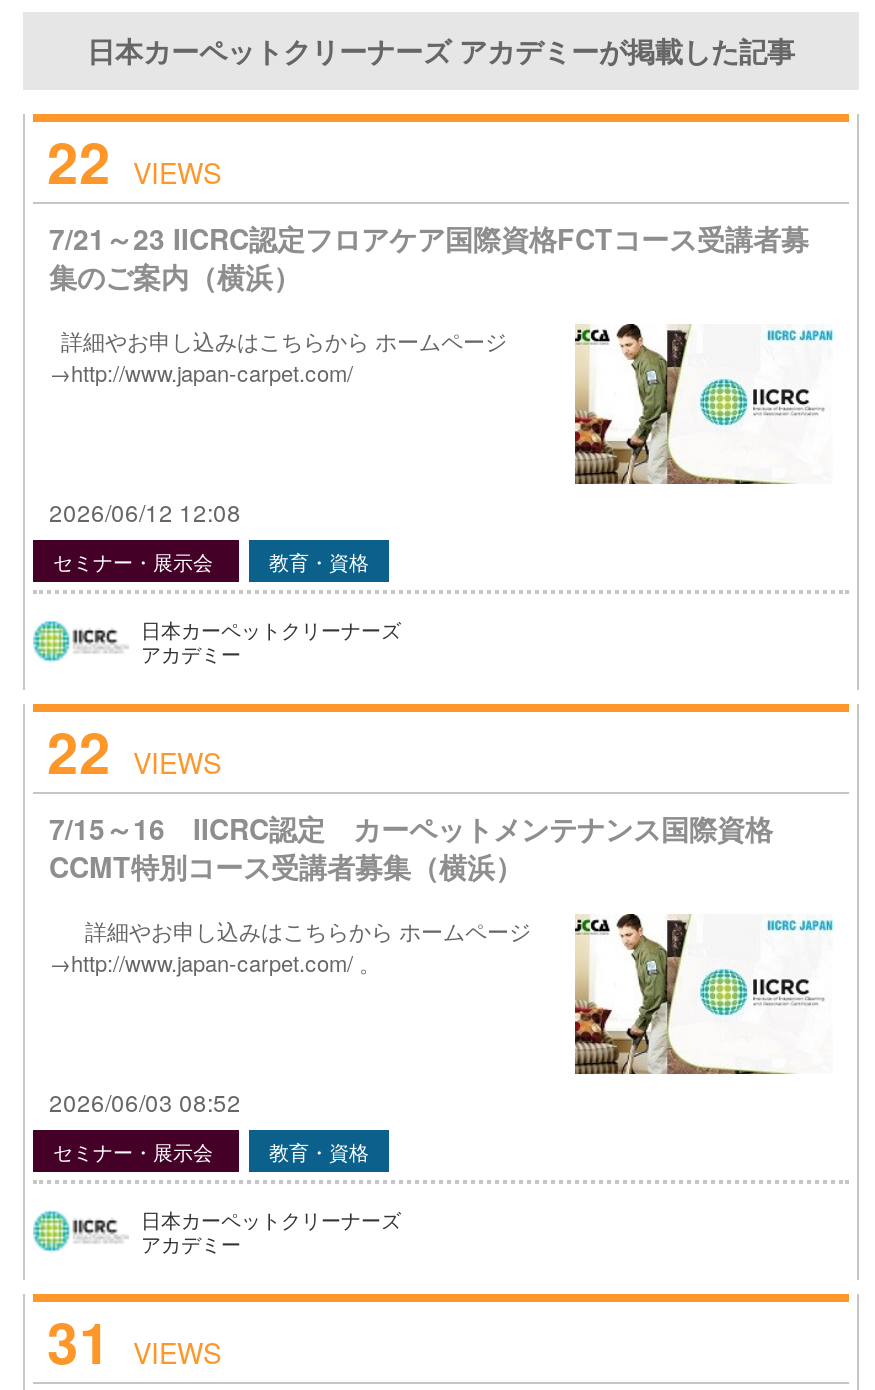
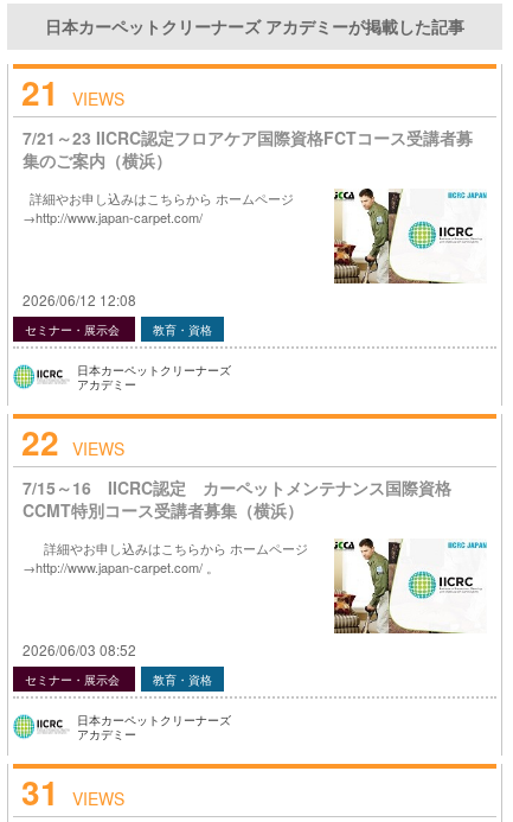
- 22 VIEWS
+ 21 VIEWS
